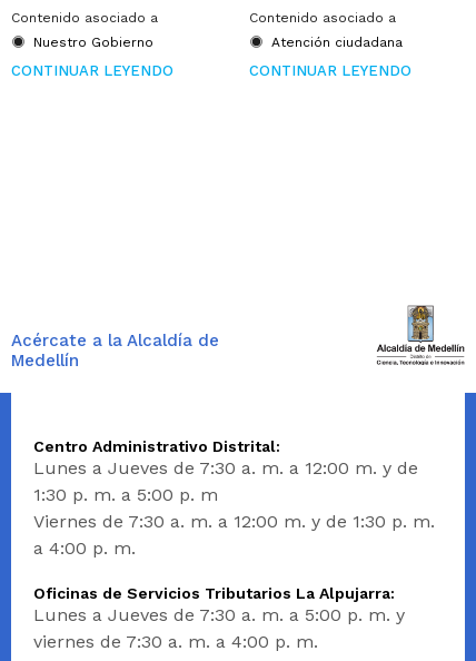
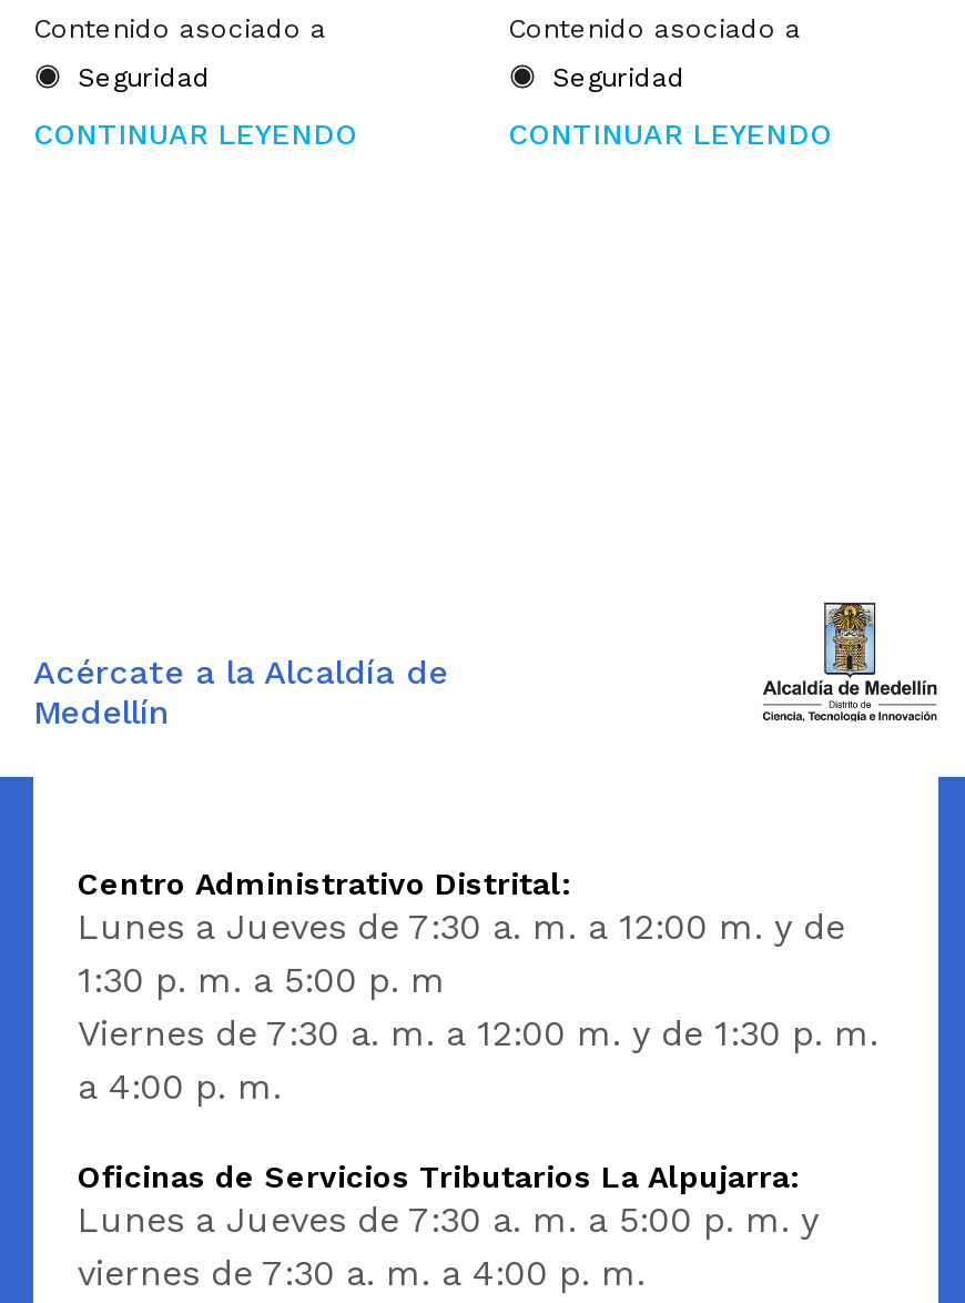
- Nuestro Gobierno
+ Seguridad

- Atención ciudadana
+ Seguridad
